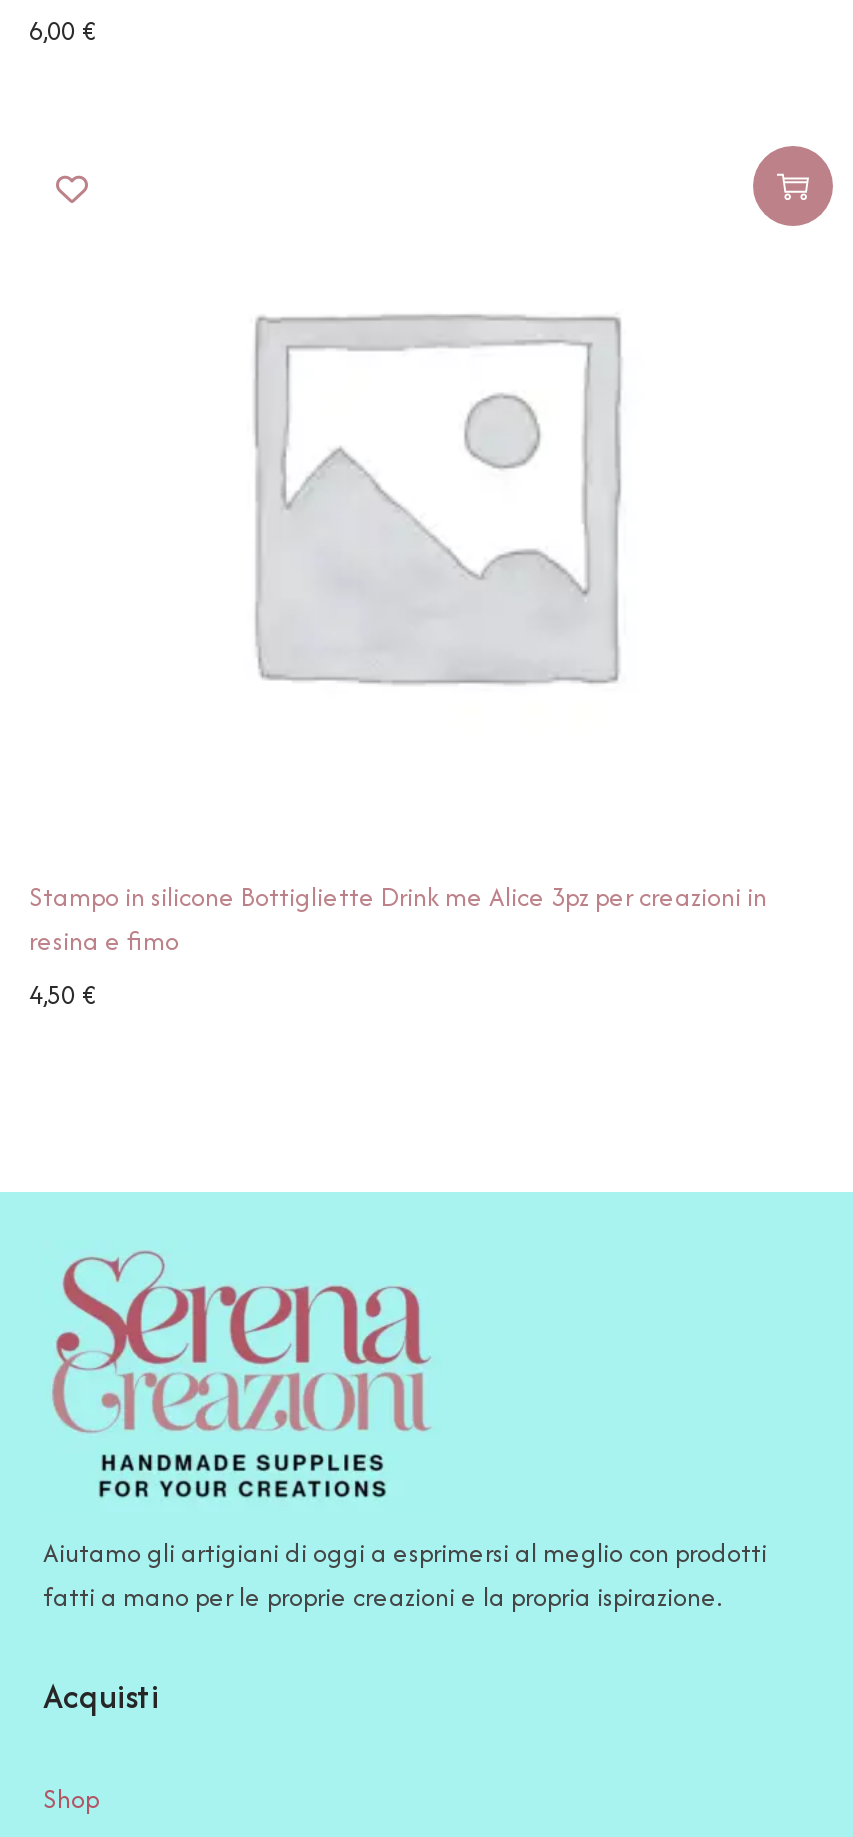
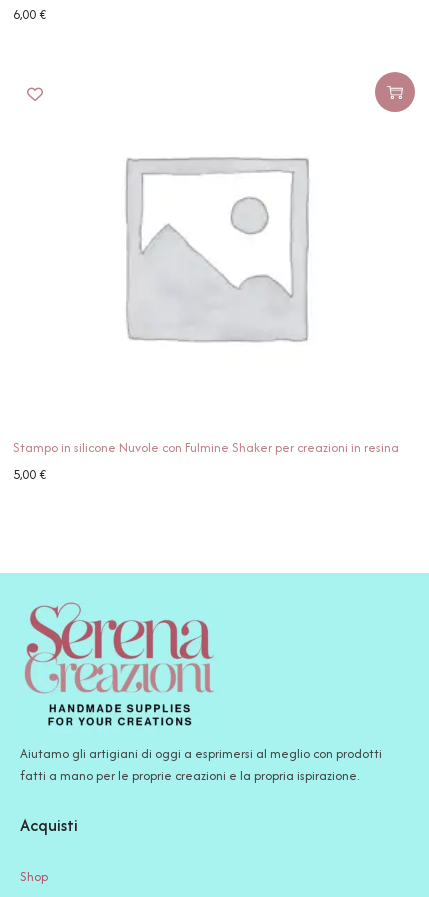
- Stampo in silicone Bottigliette Drink me Alice 3pz per creazioni in
- resina e fimo
- 4,50 €
+ Stampo in silicone Nuvole con Fulmine Shaker per creazioni in resina
+ 5,00 €
